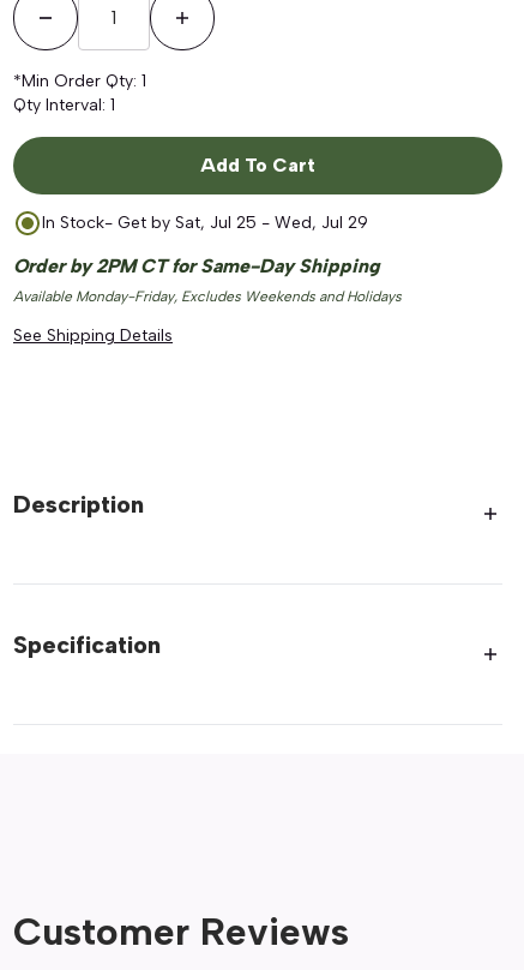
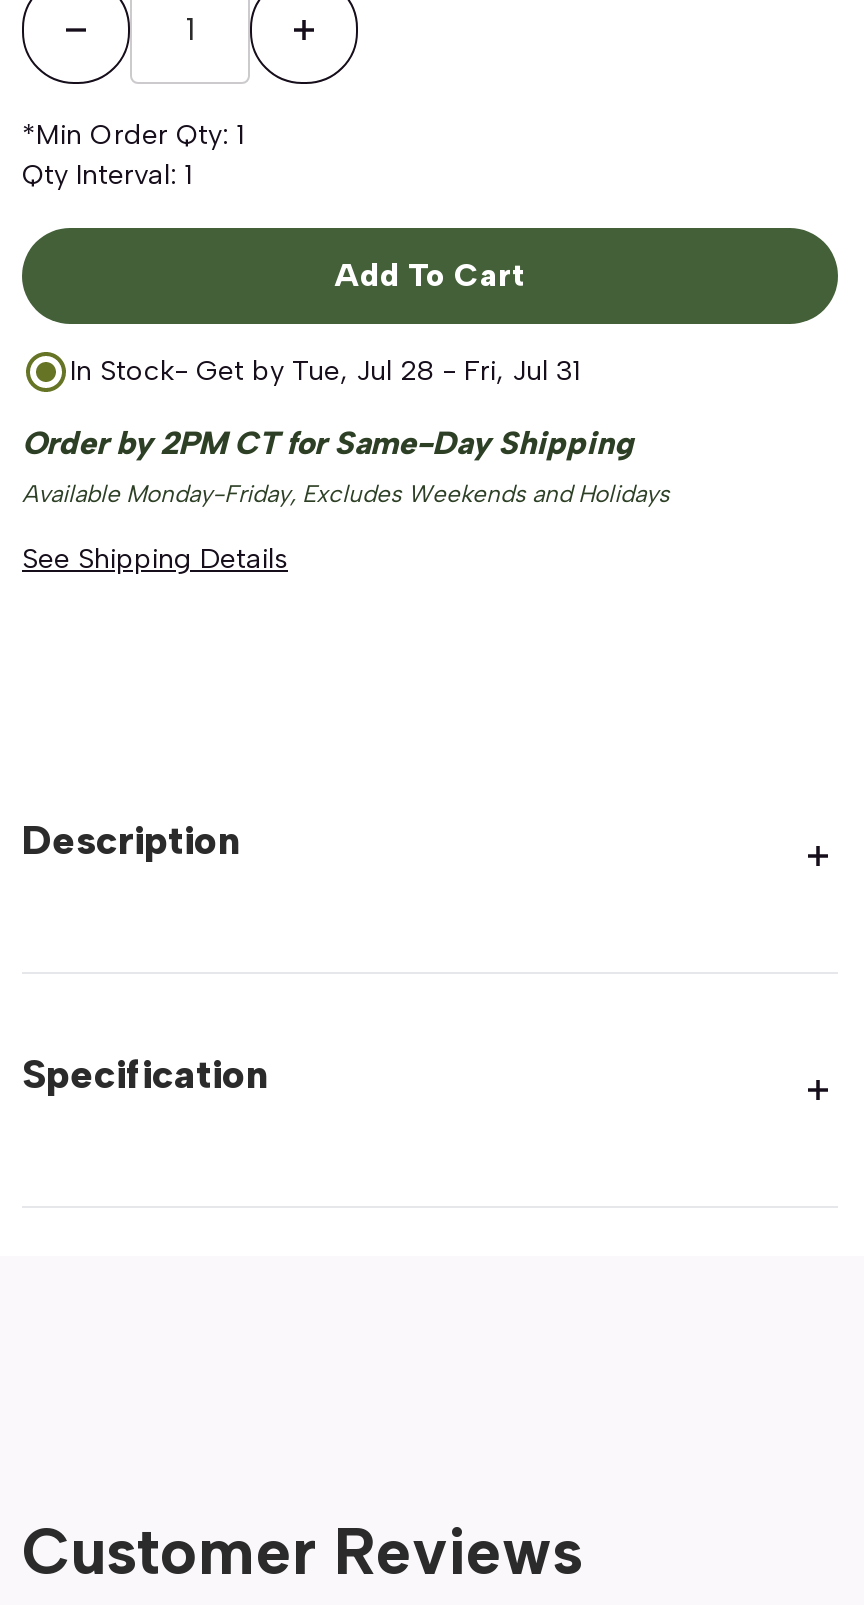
- In Stock- Get by Sat, Jul 25 - Wed, Jul 29
+ In Stock- Get by Tue, Jul 28 - Fri, Jul 31
